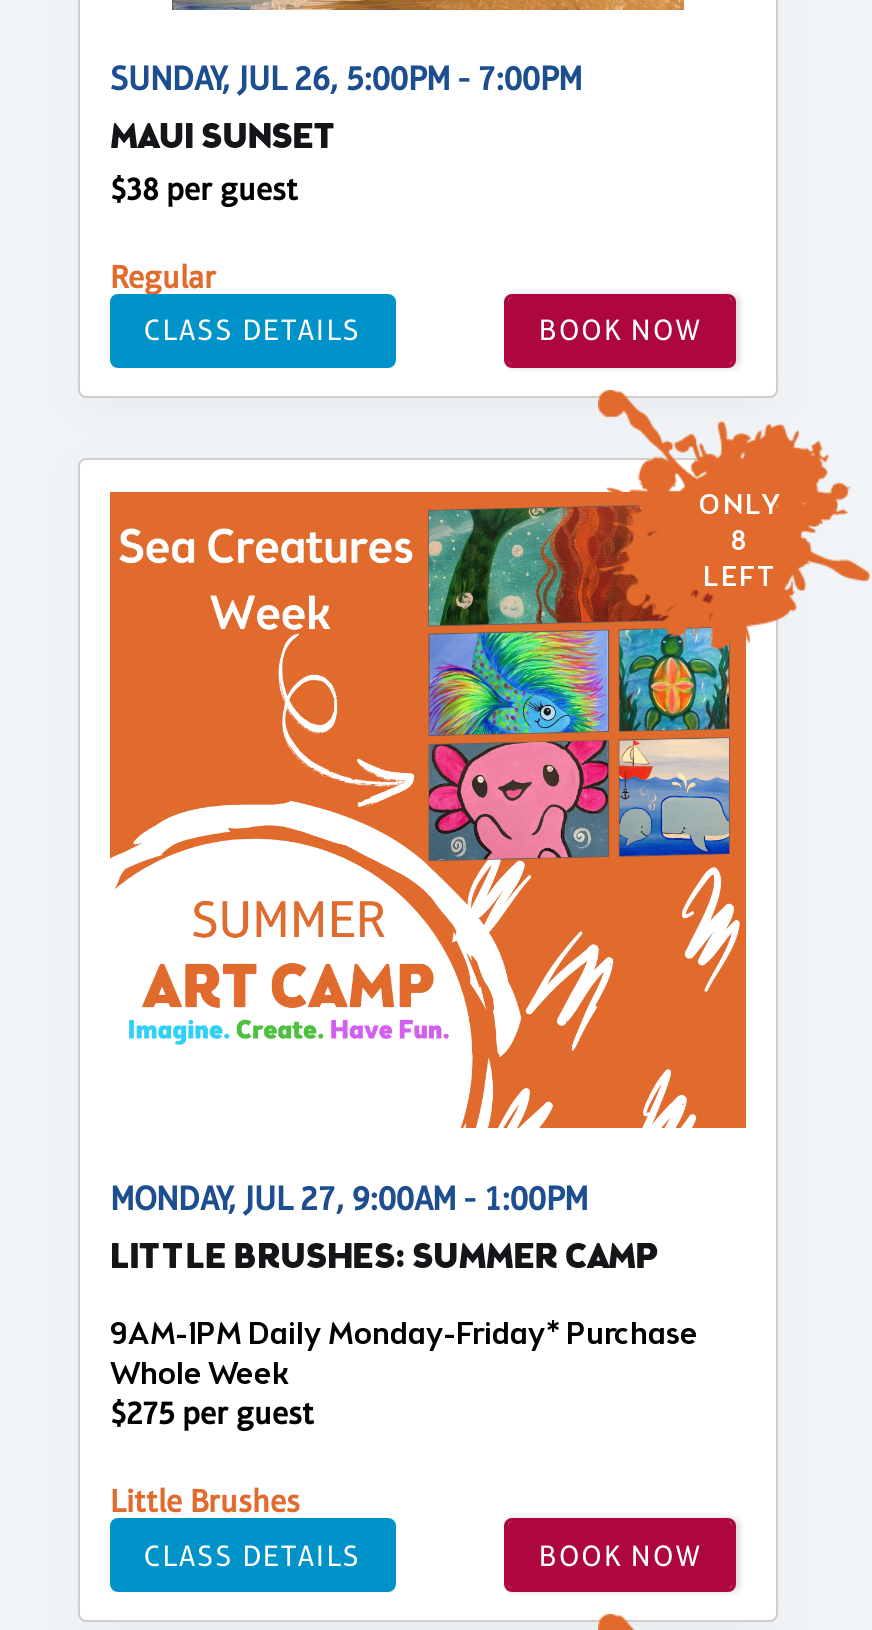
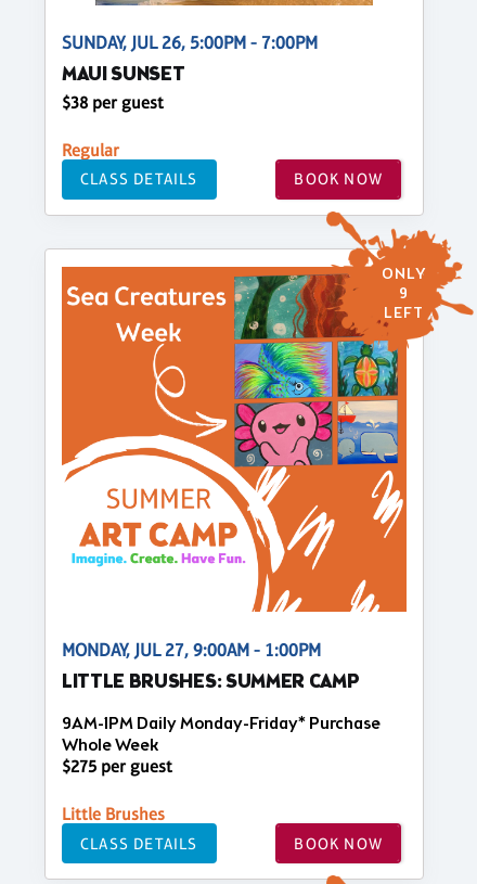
- 8
+ 9
